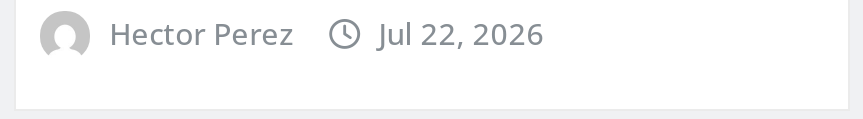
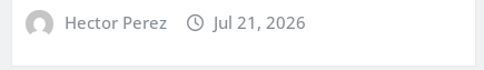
- Jul 22, 2026
+ Jul 21, 2026
